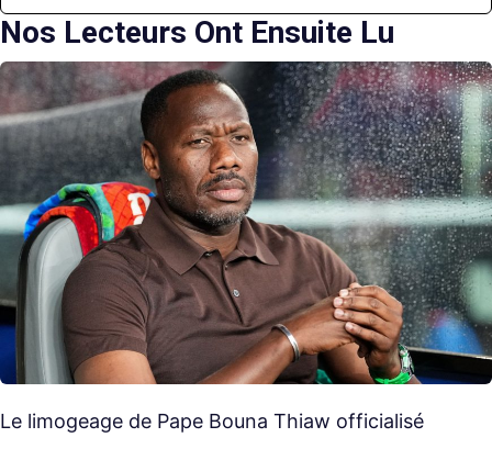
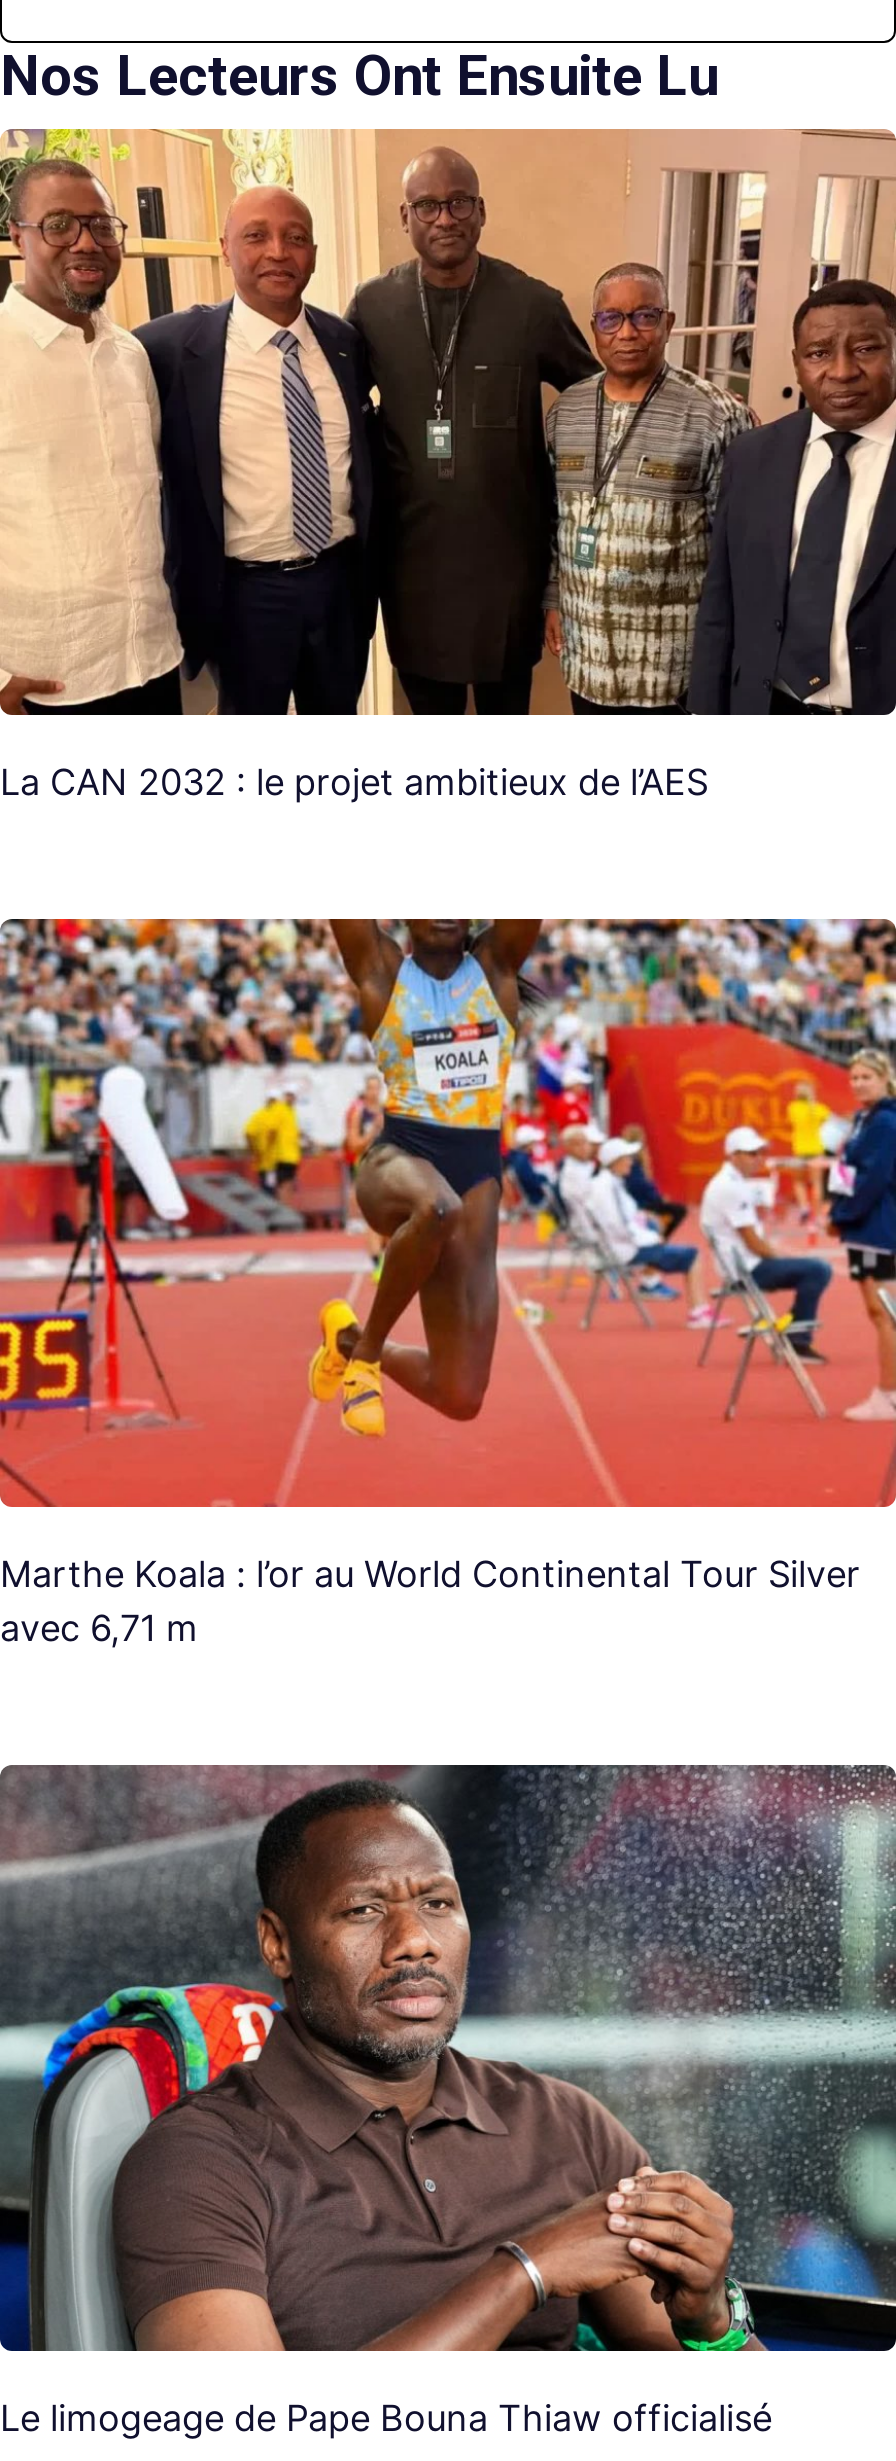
+ [image]
+ La CAN 2032 : le projet ambitieux de l’AES

+ [image]
+ Marthe Koala : l’or au World Continental Tour Silver
+ avec 6,71 m
